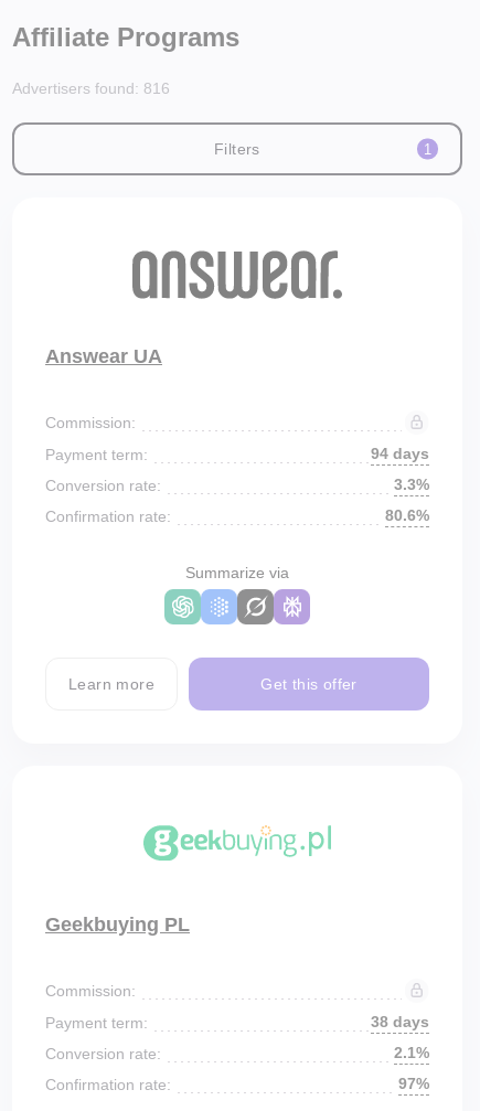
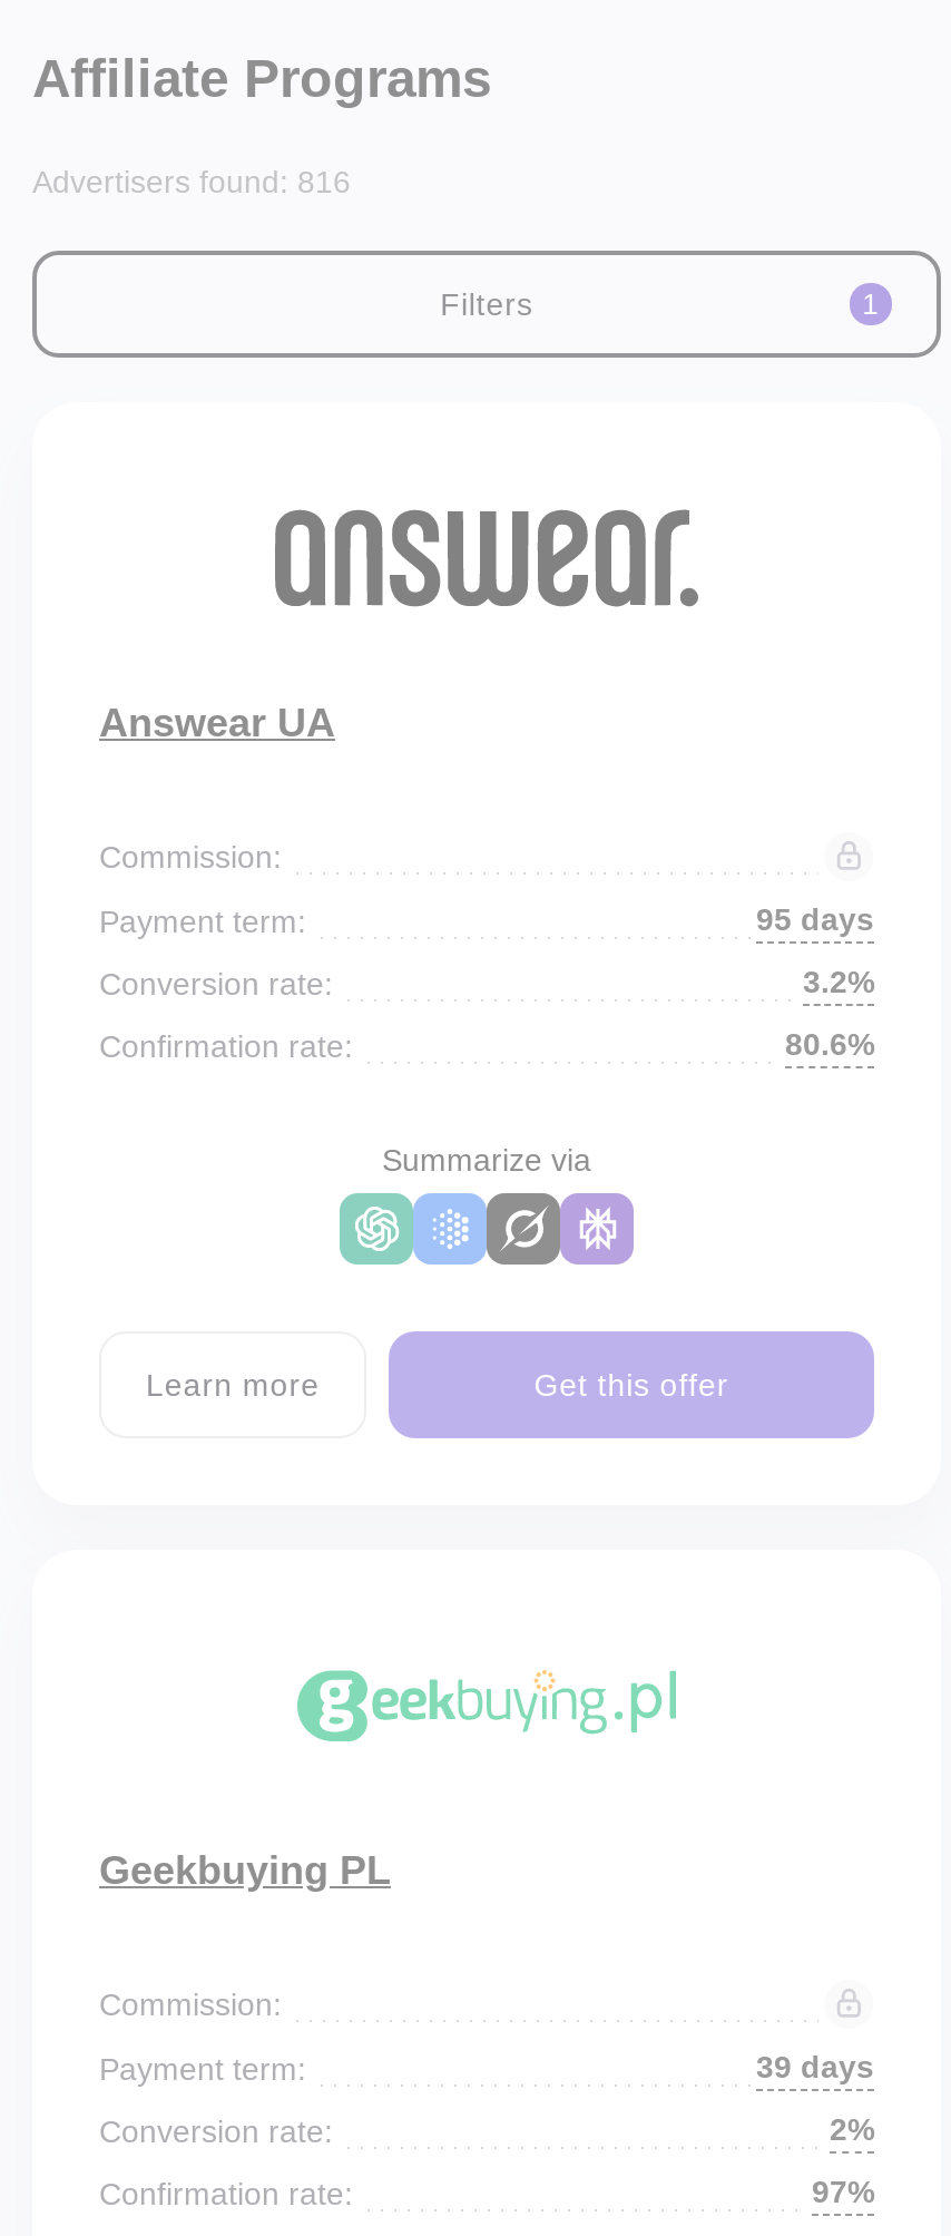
- 94 days
+ 95 days

- 3.3%
+ 3.2%

- 38 days
+ 39 days

- 2.1%
+ 2%
